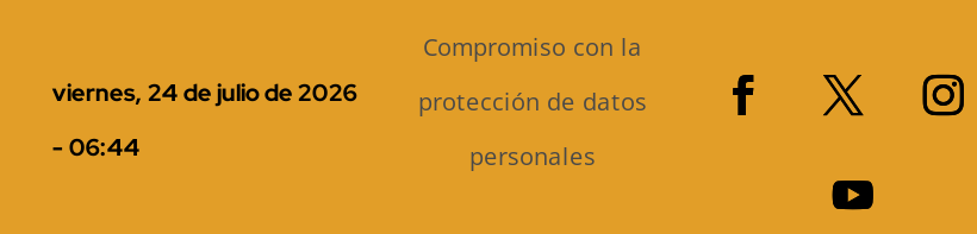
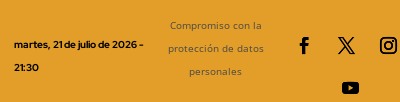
- viernes, 24 de julio de 2026
+ martes, 21 de julio de 2026 -

- - 06:44
+ 21:30
